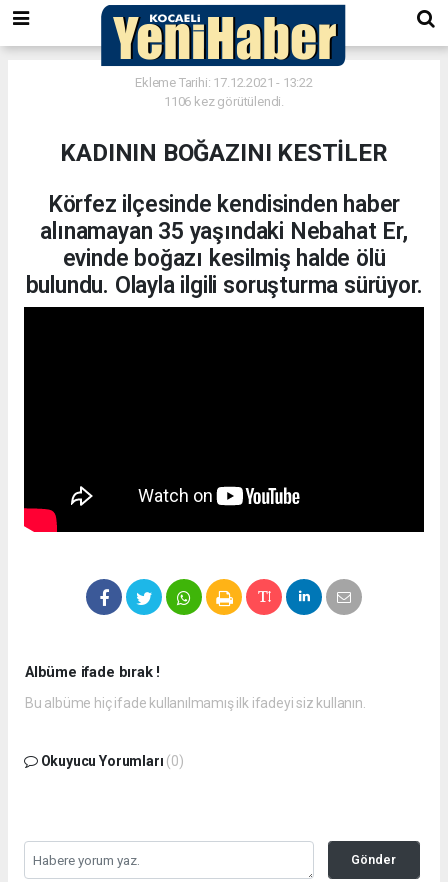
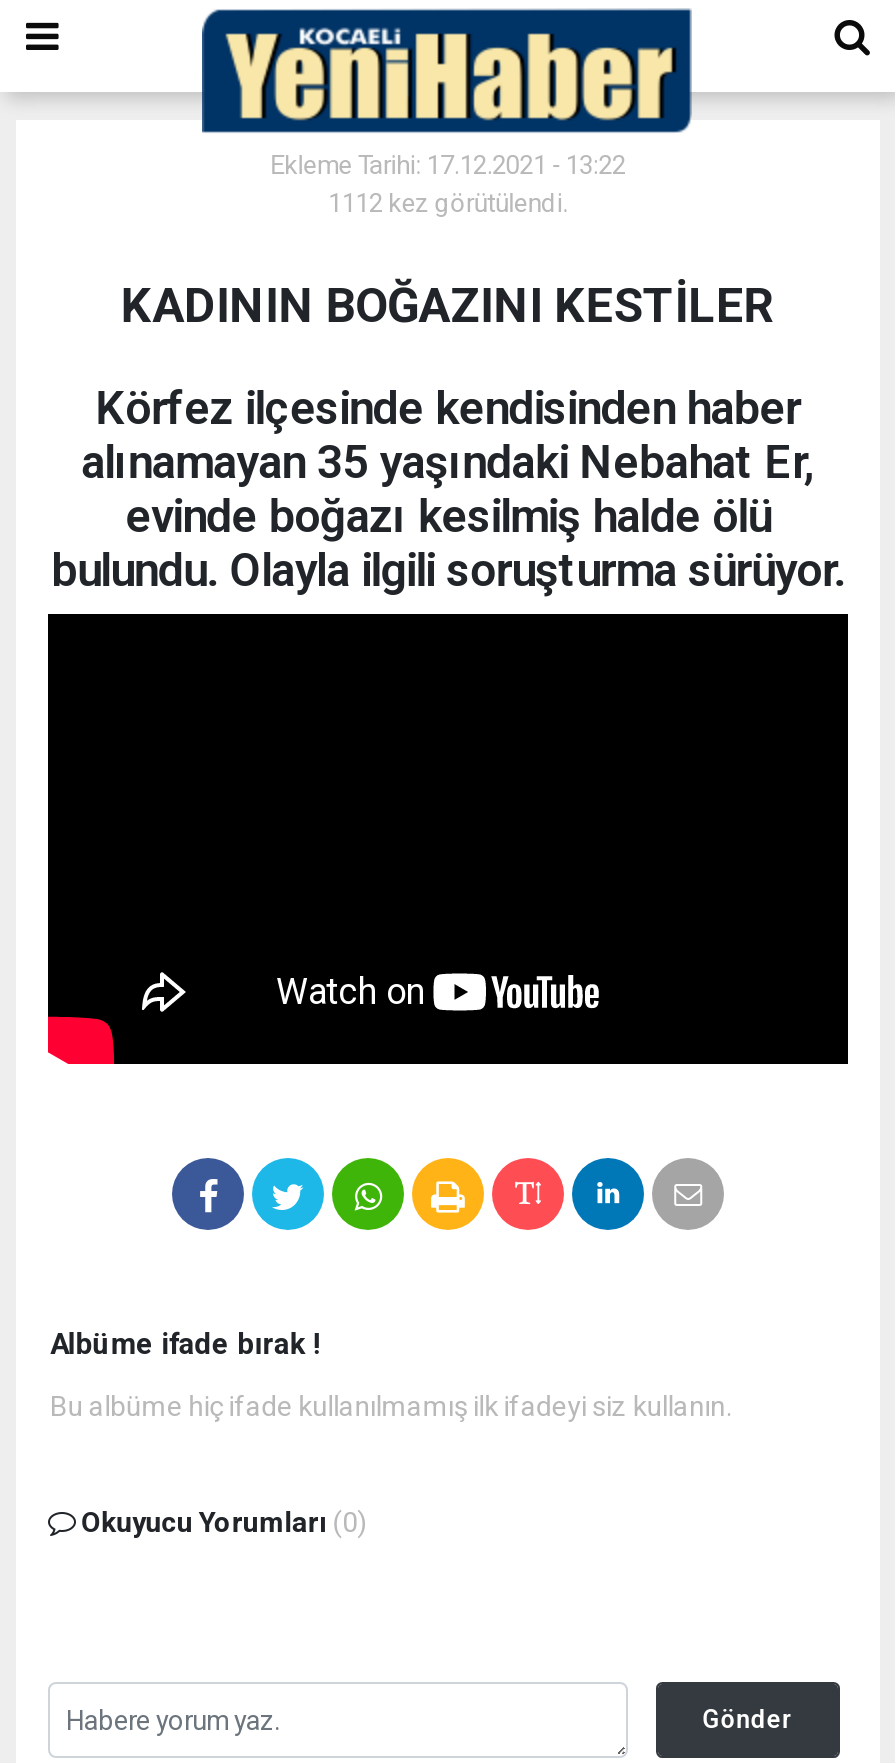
- 1106 kez görütülendi.
+ 1112 kez görütülendi.
